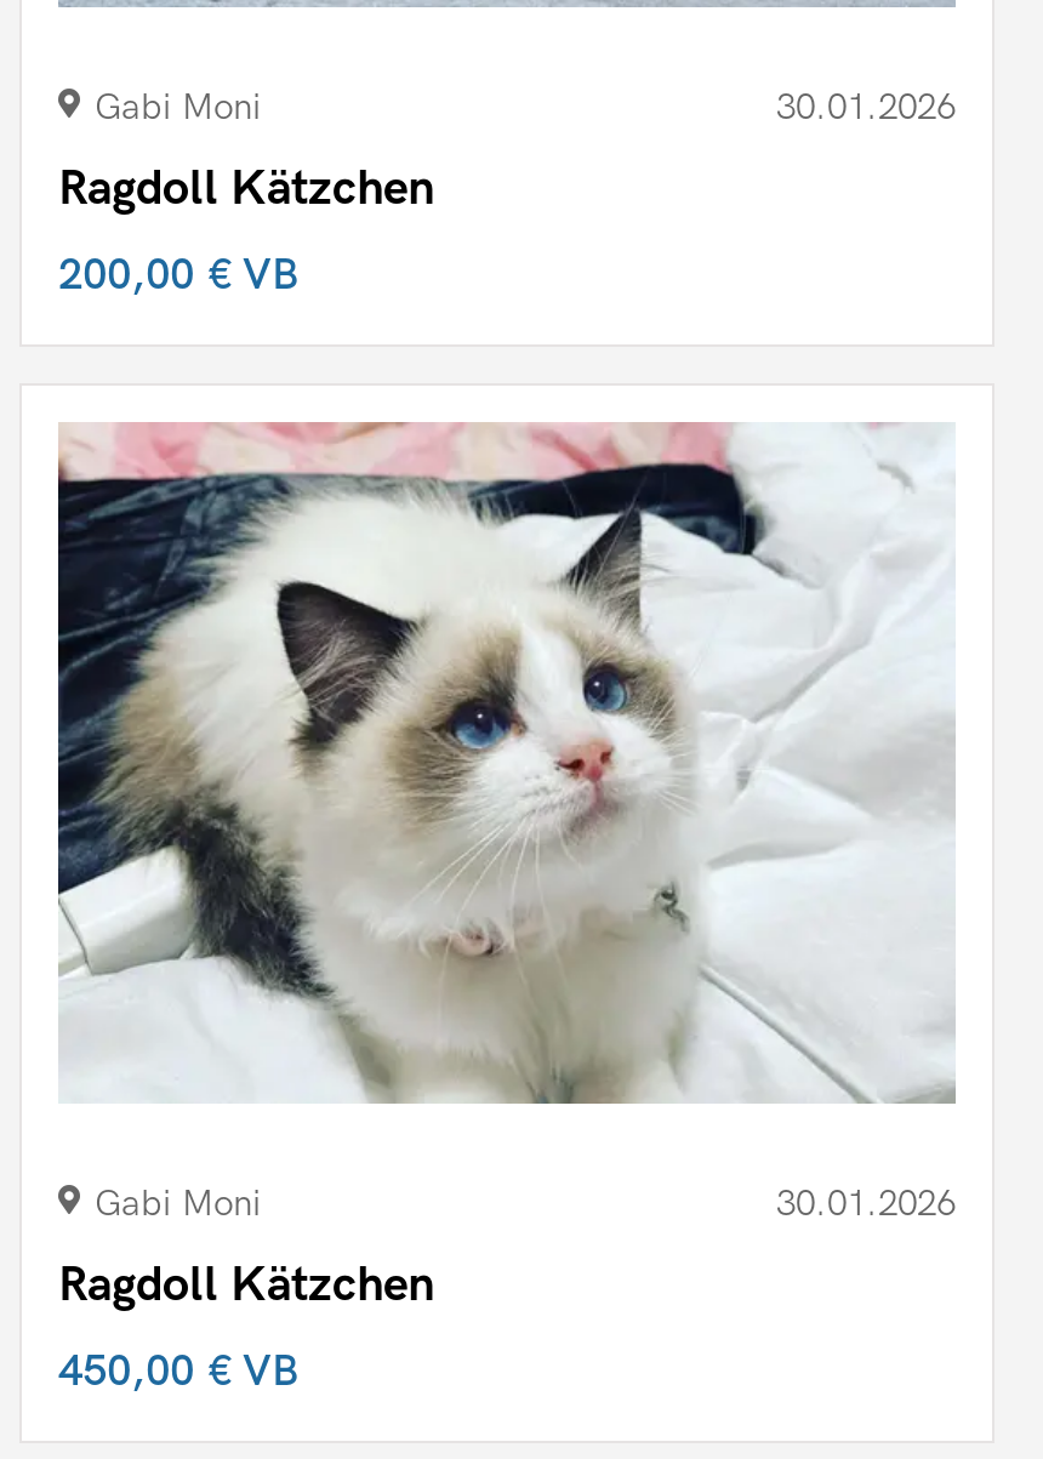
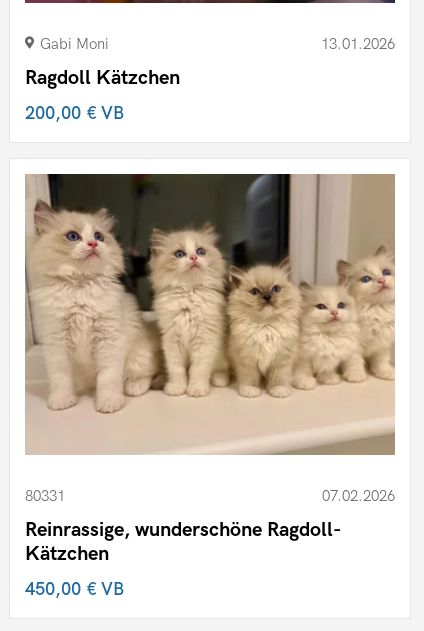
- 30.01.2026
+ 13.01.2026

- [image]
- Gabi Moni
- 30.01.2026
+ [image]
+ 80331
+ 07.02.2026

- Ragdoll Kätzchen
+ Reinrassige, wunderschöne Ragdoll-
+ Kätzchen
